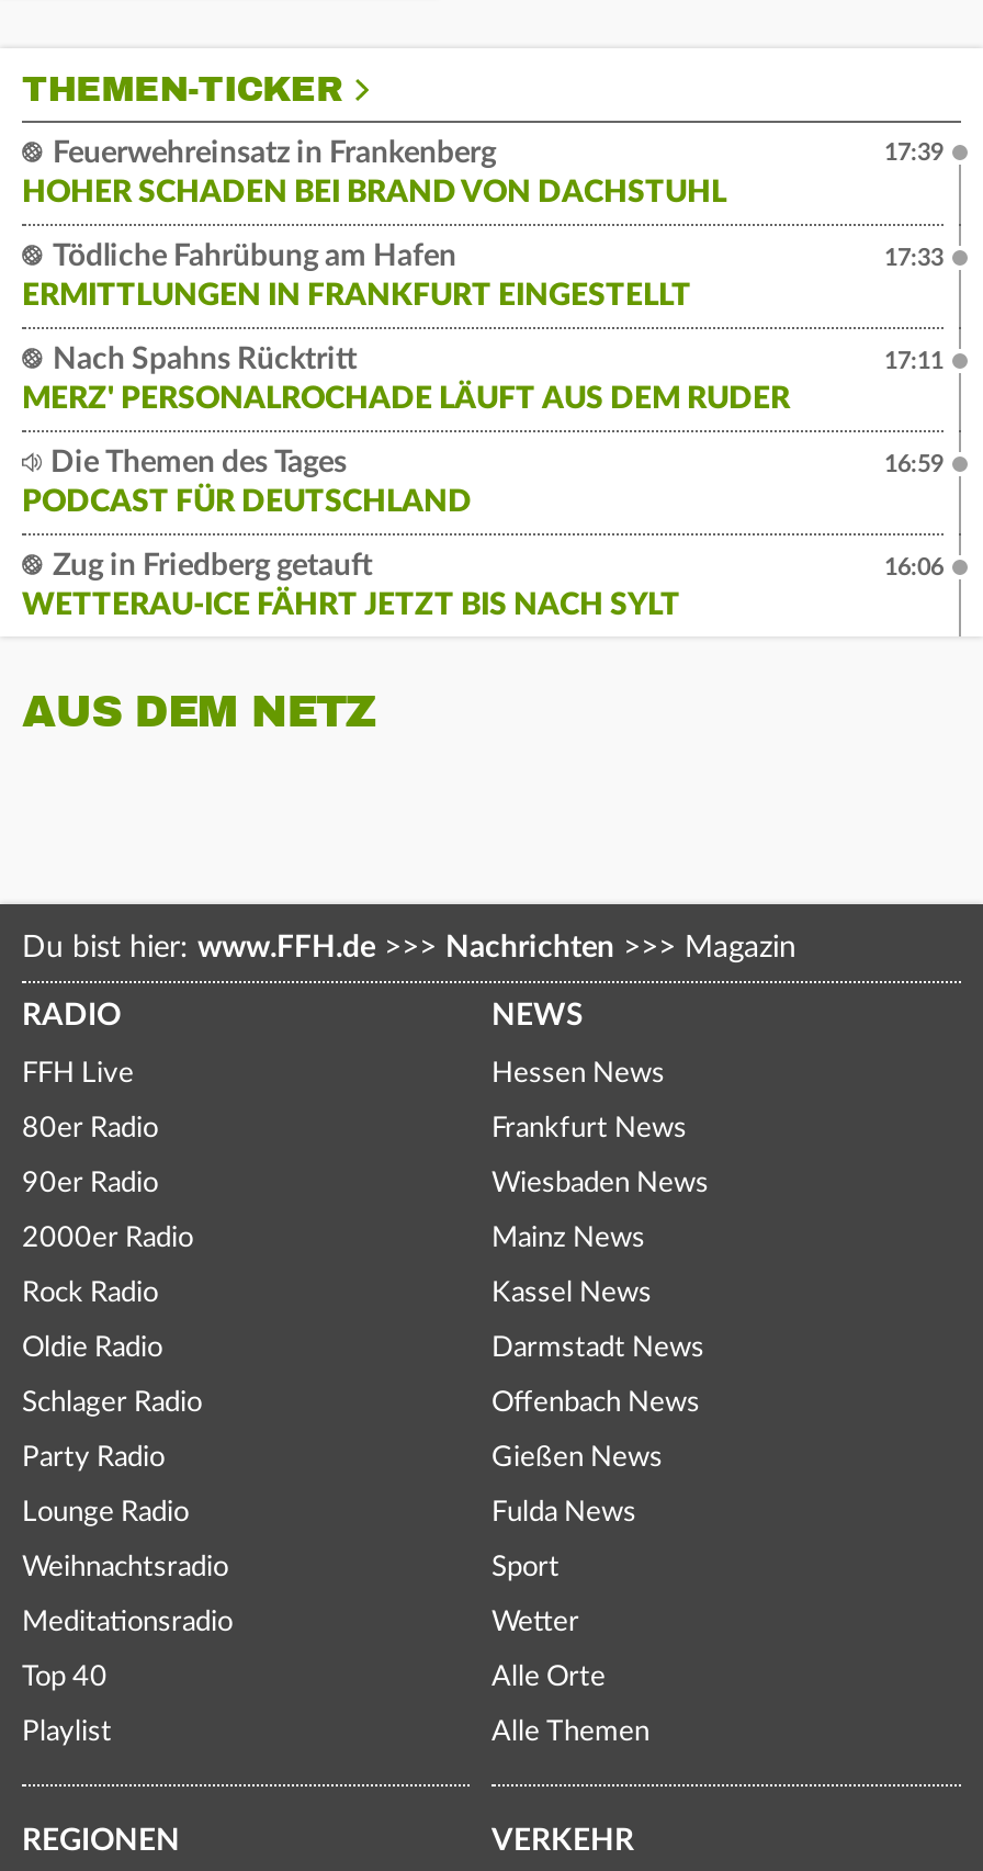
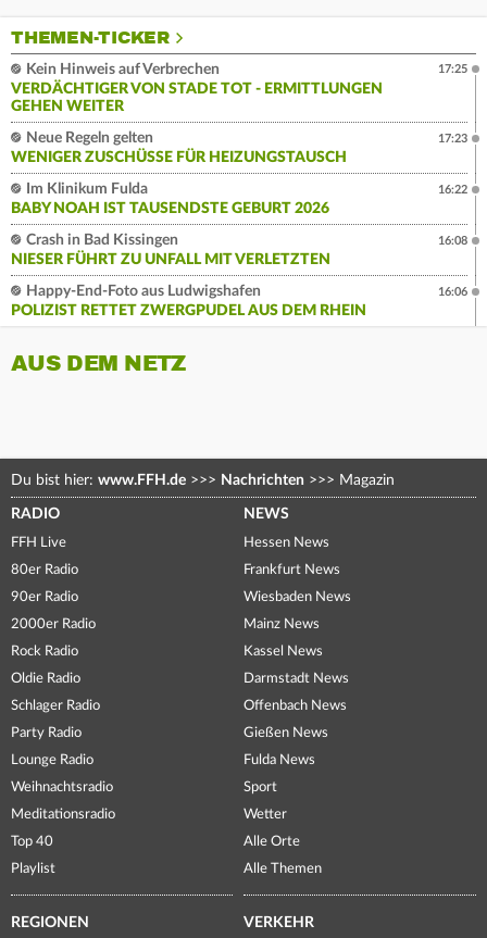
- Feuerwehreinsatz in Frankenberg
- HOHER SCHADEN BEI BRAND VON DACHSTUHL
+ Kein Hinweis auf Verbrechen
+ VERDÄCHTIGER VON STADE TOT - ERMITTLUNGEN
+ GEHEN WEITER

- 17:39
+ 17:25

- Tödliche Fahrübung am Hafen
- ERMITTLUNGEN IN FRANKFURT EINGESTELLT
+ Neue Regeln gelten
+ WENIGER ZUSCHÜSSE FÜR HEIZUNGSTAUSCH

- 17:33
+ 17:23

- Nach Spahns Rücktritt
- MERZ' PERSONALROCHADE LÄUFT AUS DEM RUDER
+ Im Klinikum Fulda
+ BABY NOAH IST TAUSENDSTE GEBURT 2026

- 17:11
+ 16:22

- Die Themen des Tages
- PODCAST FÜR DEUTSCHLAND
+ Crash in Bad Kissingen
+ NIESER FÜHRT ZU UNFALL MIT VERLETZTEN

- 16:59
+ 16:08

- Zug in Friedberg getauft
- WETTERAU-ICE FÄHRT JETZT BIS NACH SYLT
+ Happy-End-Foto aus Ludwigshafen
+ POLIZIST RETTET ZWERGPUDEL AUS DEM RHEIN
